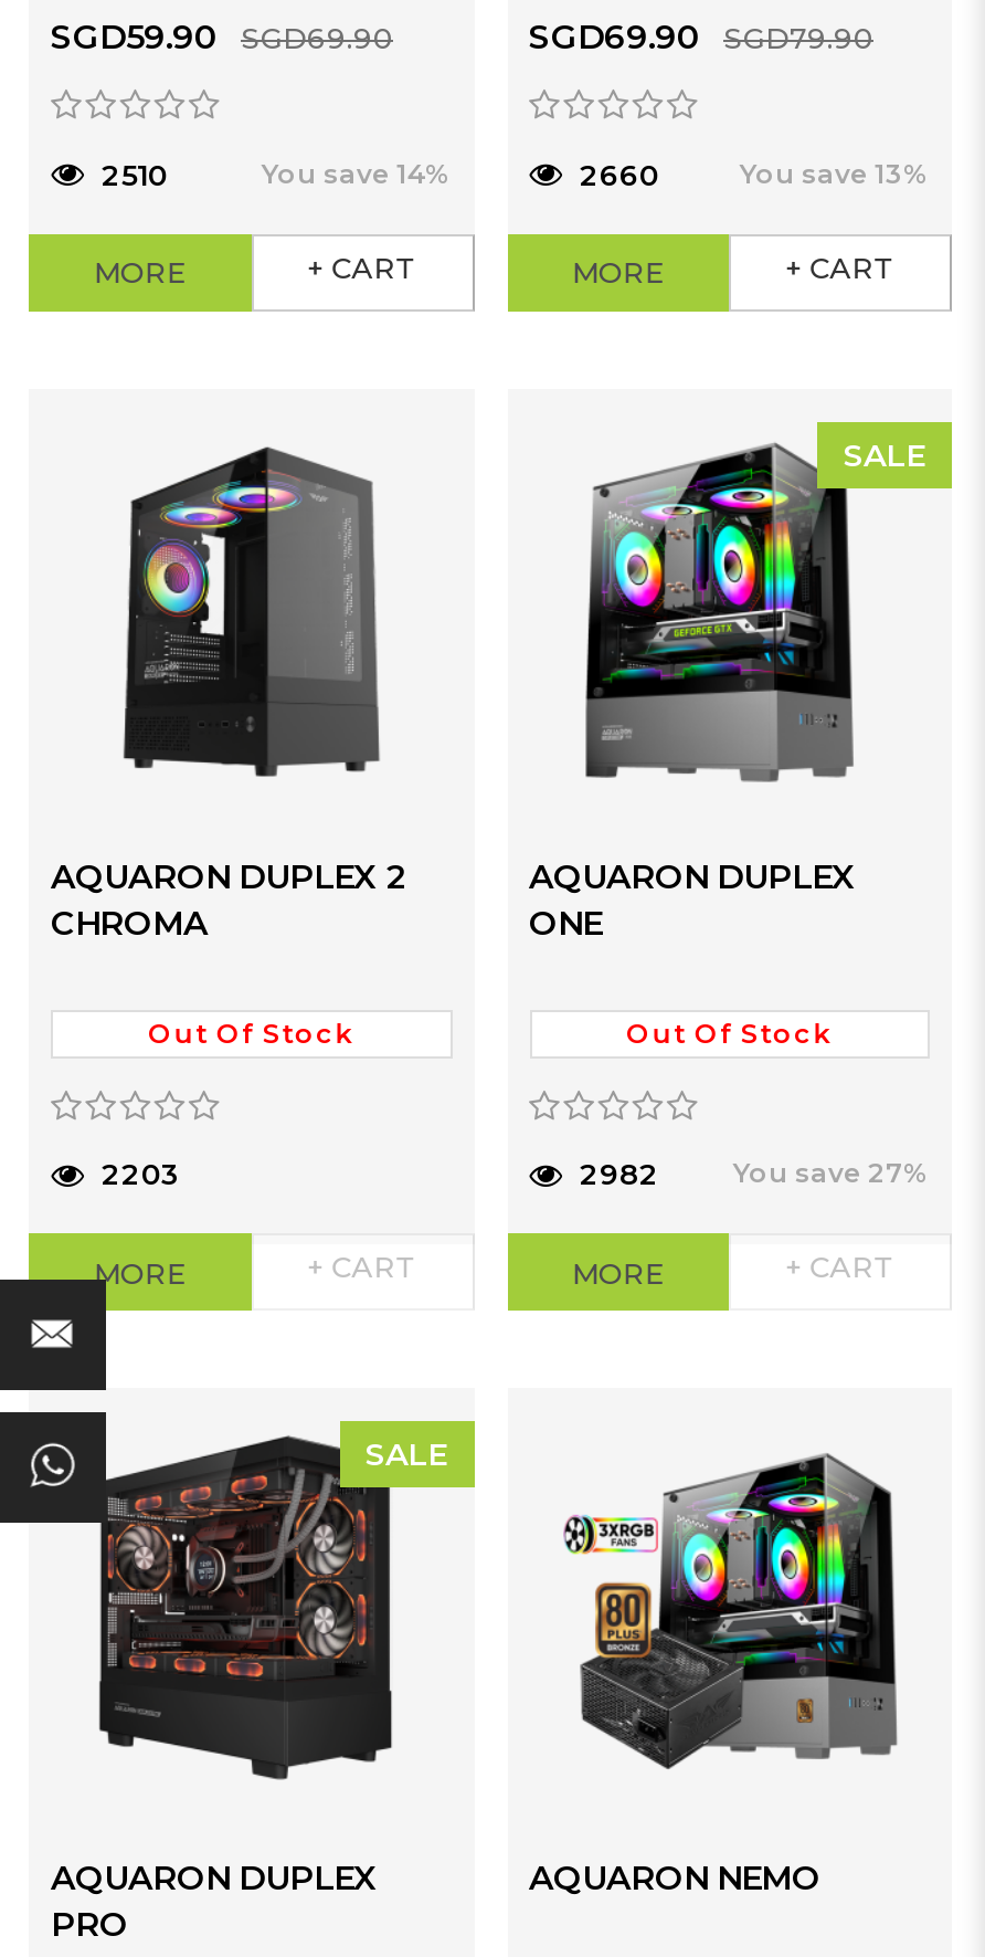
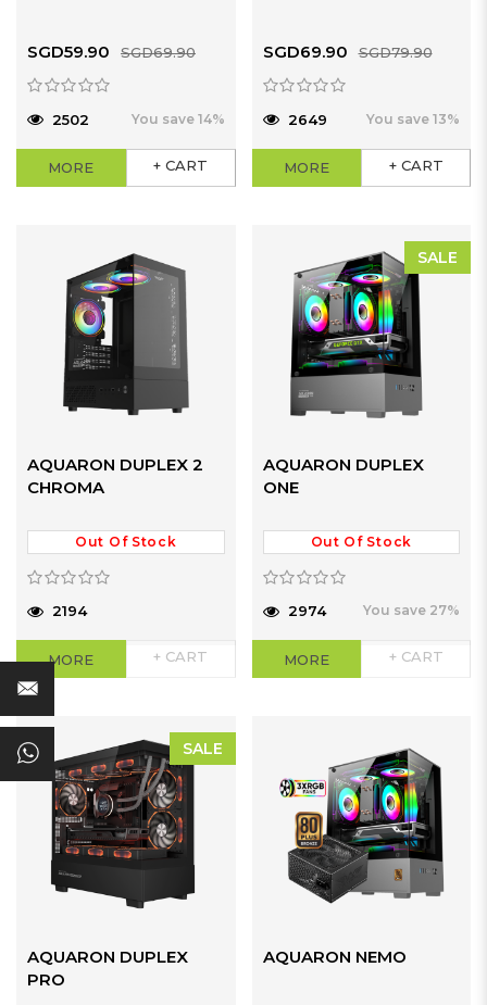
- 2510
+ 2502

- 2660
+ 2649

- 2203
+ 2194

- 2982
+ 2974
